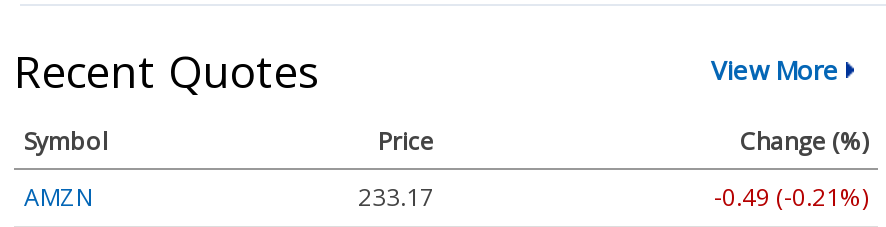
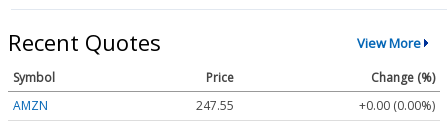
- 233.17
+ 247.55

- -0.49 (-0.21%)
+ +0.00 (0.00%)
